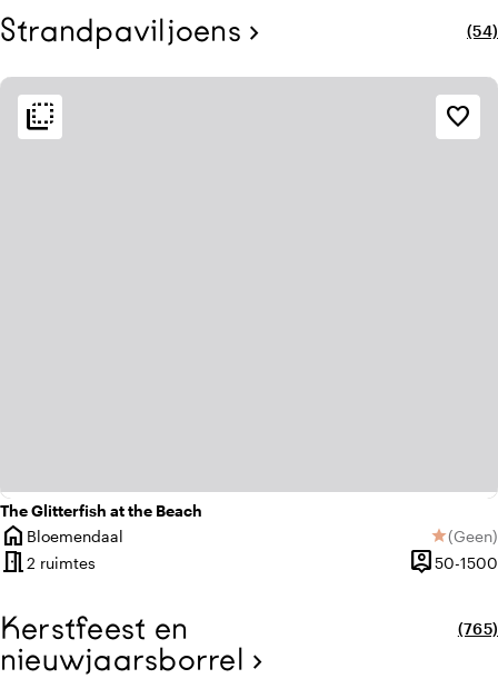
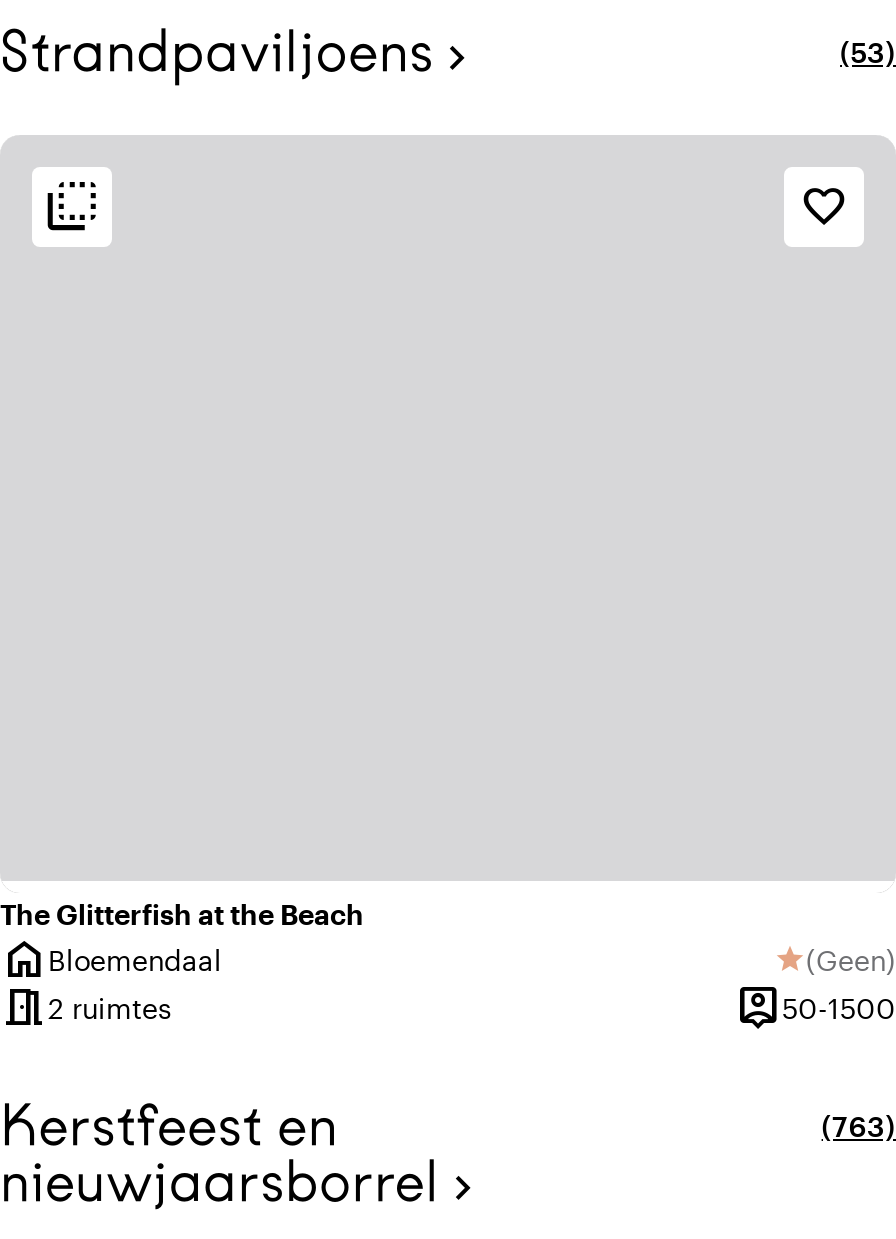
- (54)
+ (53)

- (765)
+ (763)
